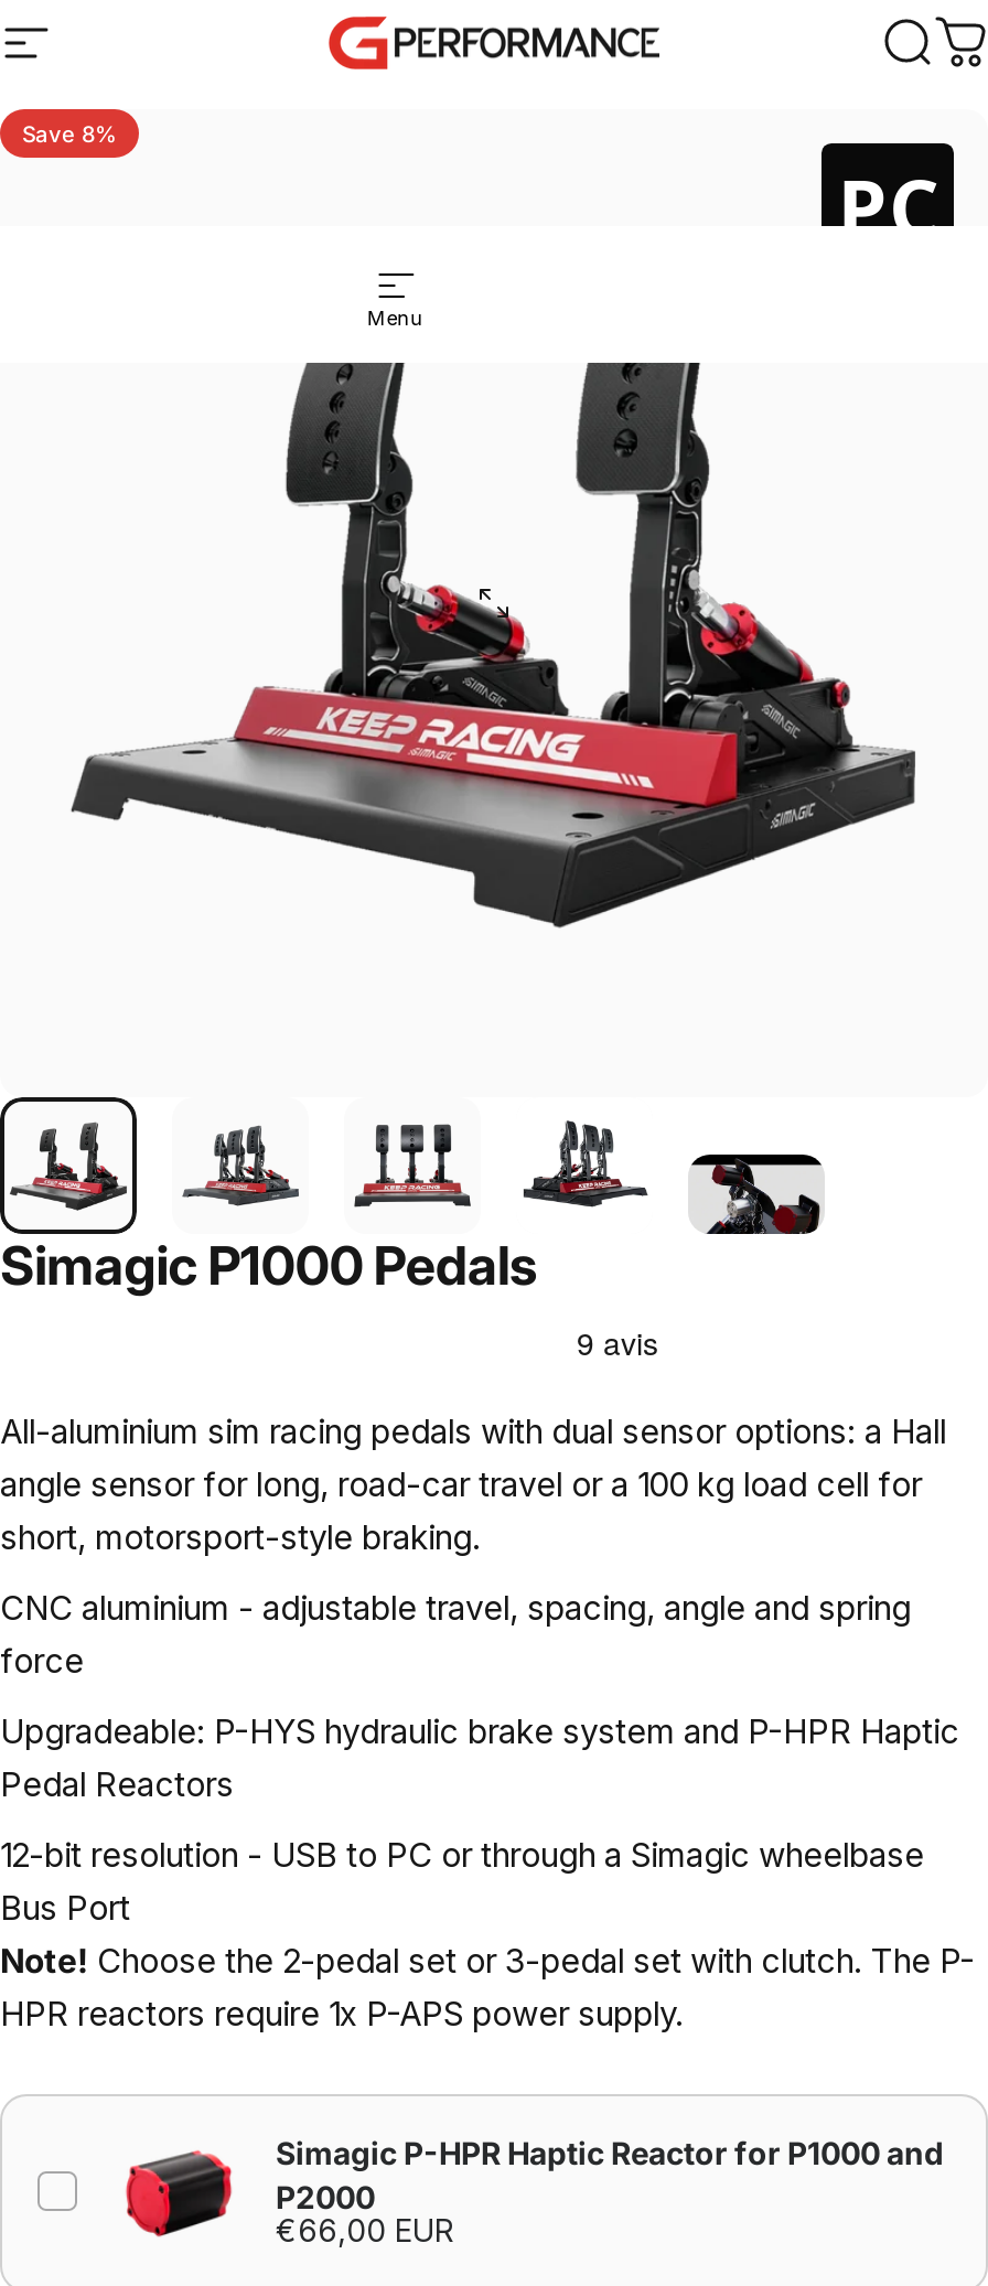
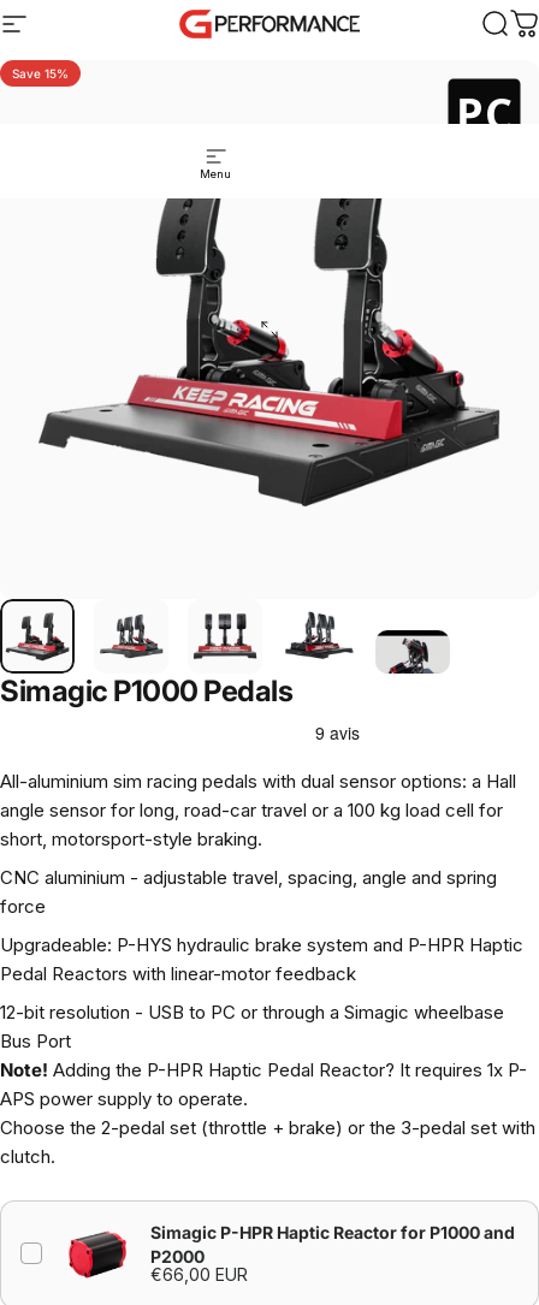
- Save 8%
+ Save 15%

- [image]
+ [image]

- Pedal Reactors
+ Pedal Reactors with linear-motor feedback

- Note! Choose the 2-pedal set or 3-pedal set with clutch. The P-
- HPR reactors require 1x P-APS power supply.
+ Note! Adding the P-HPR Haptic Pedal Reactor? It requires 1x P-
+ APS power supply to operate.
+ Choose the 2-pedal set (throttle + brake) or the 3-pedal set with
+ clutch.
